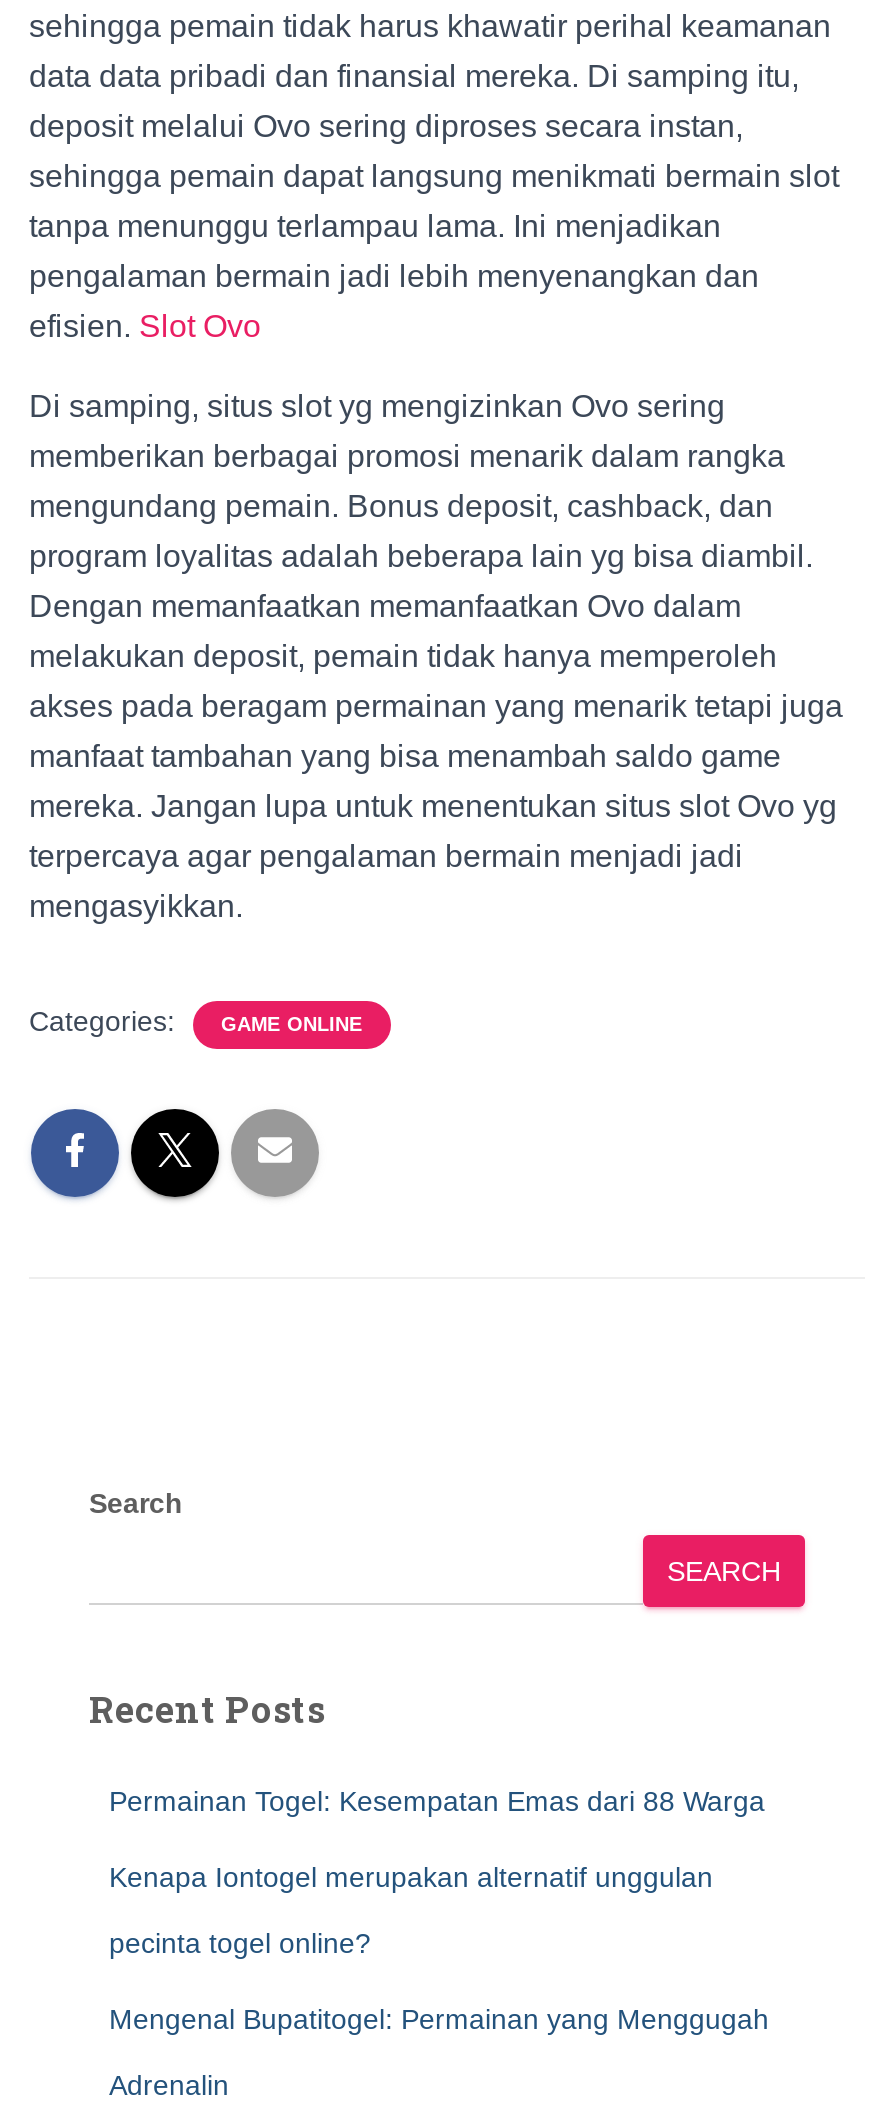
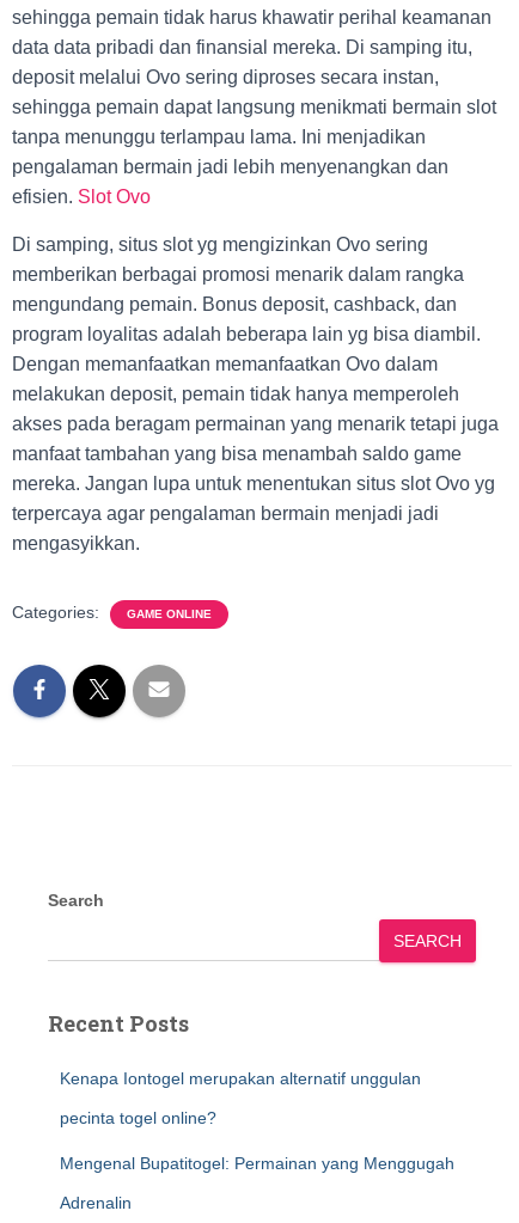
- Permainan Togel: Kesempatan Emas dari 88 Warga
